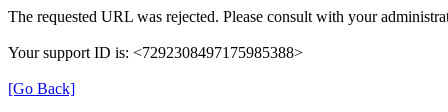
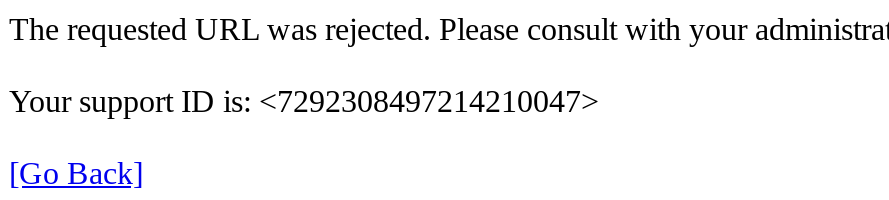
- Your support ID is: <7292308497175985388>
+ Your support ID is: <7292308497214210047>
